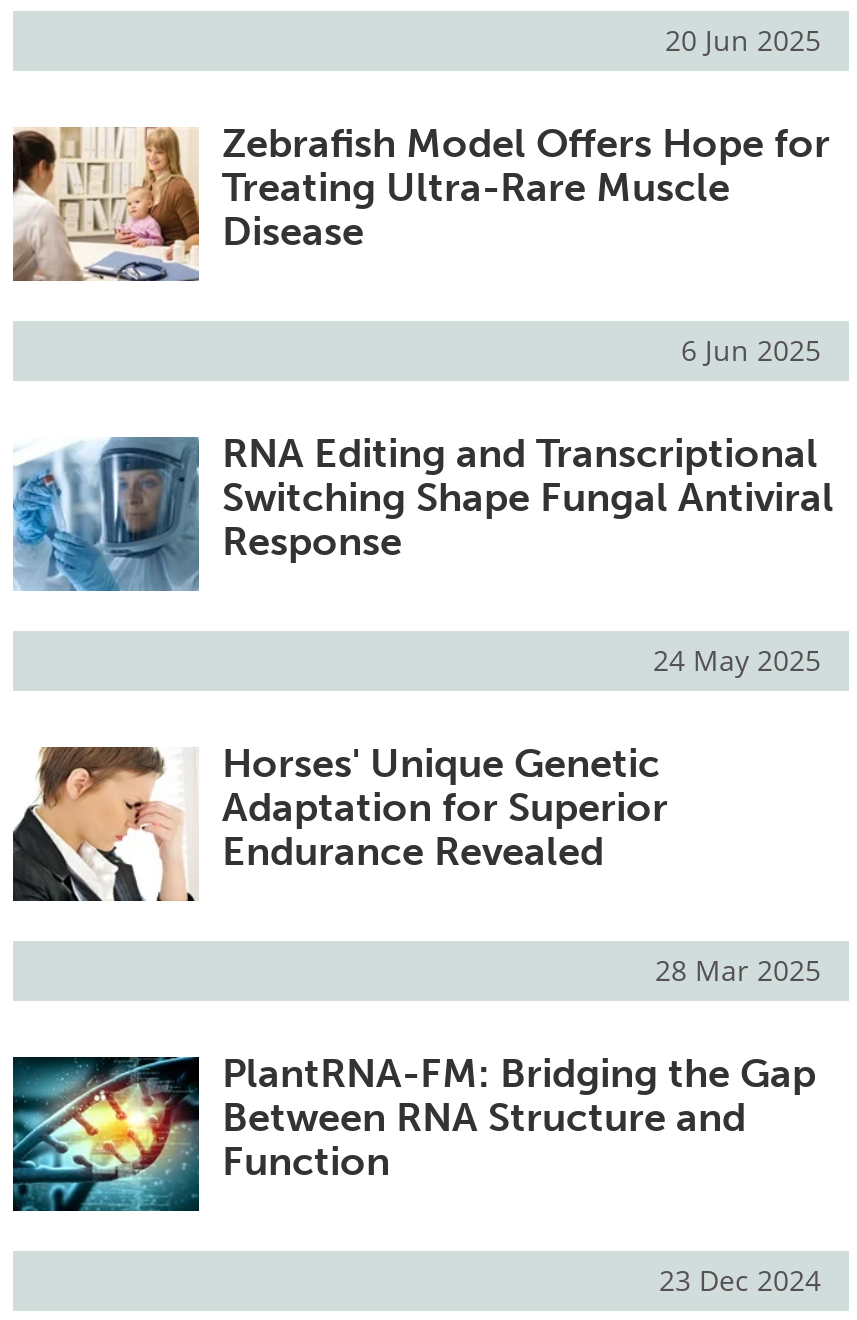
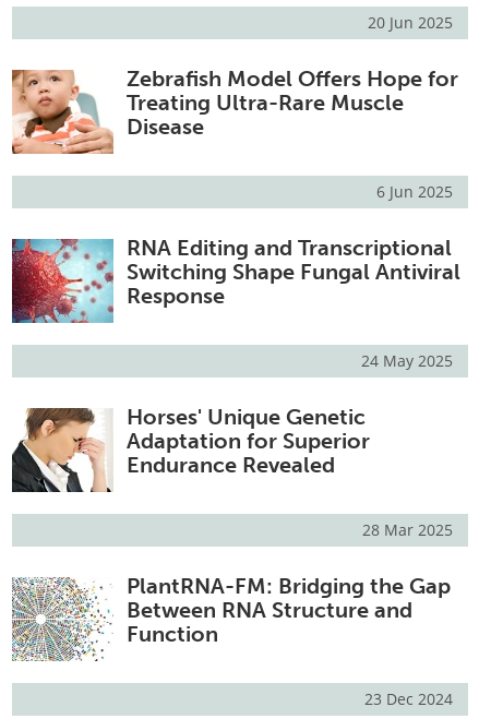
- [image]
+ [image]

- [image]
+ [image]

- [image]
+ [image]
